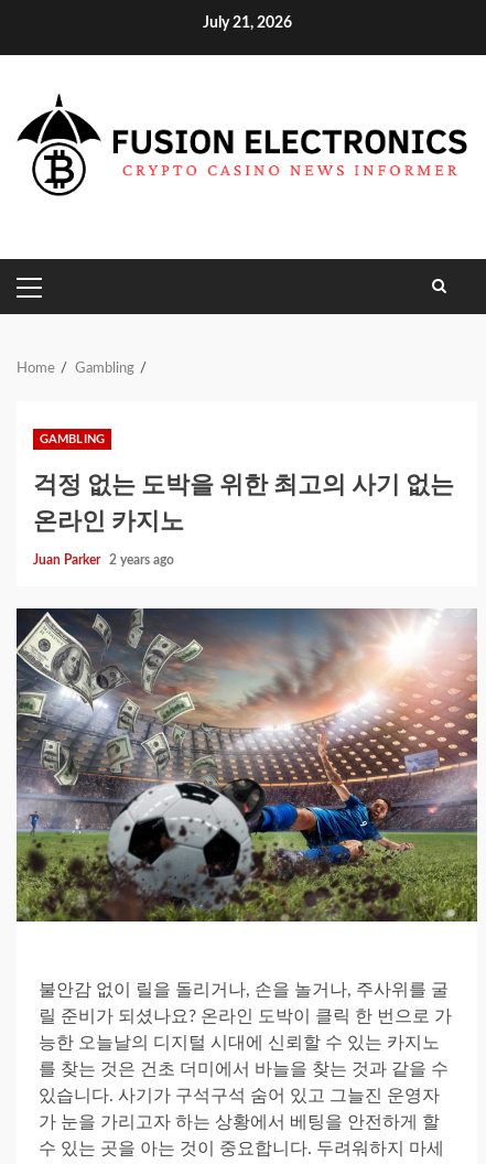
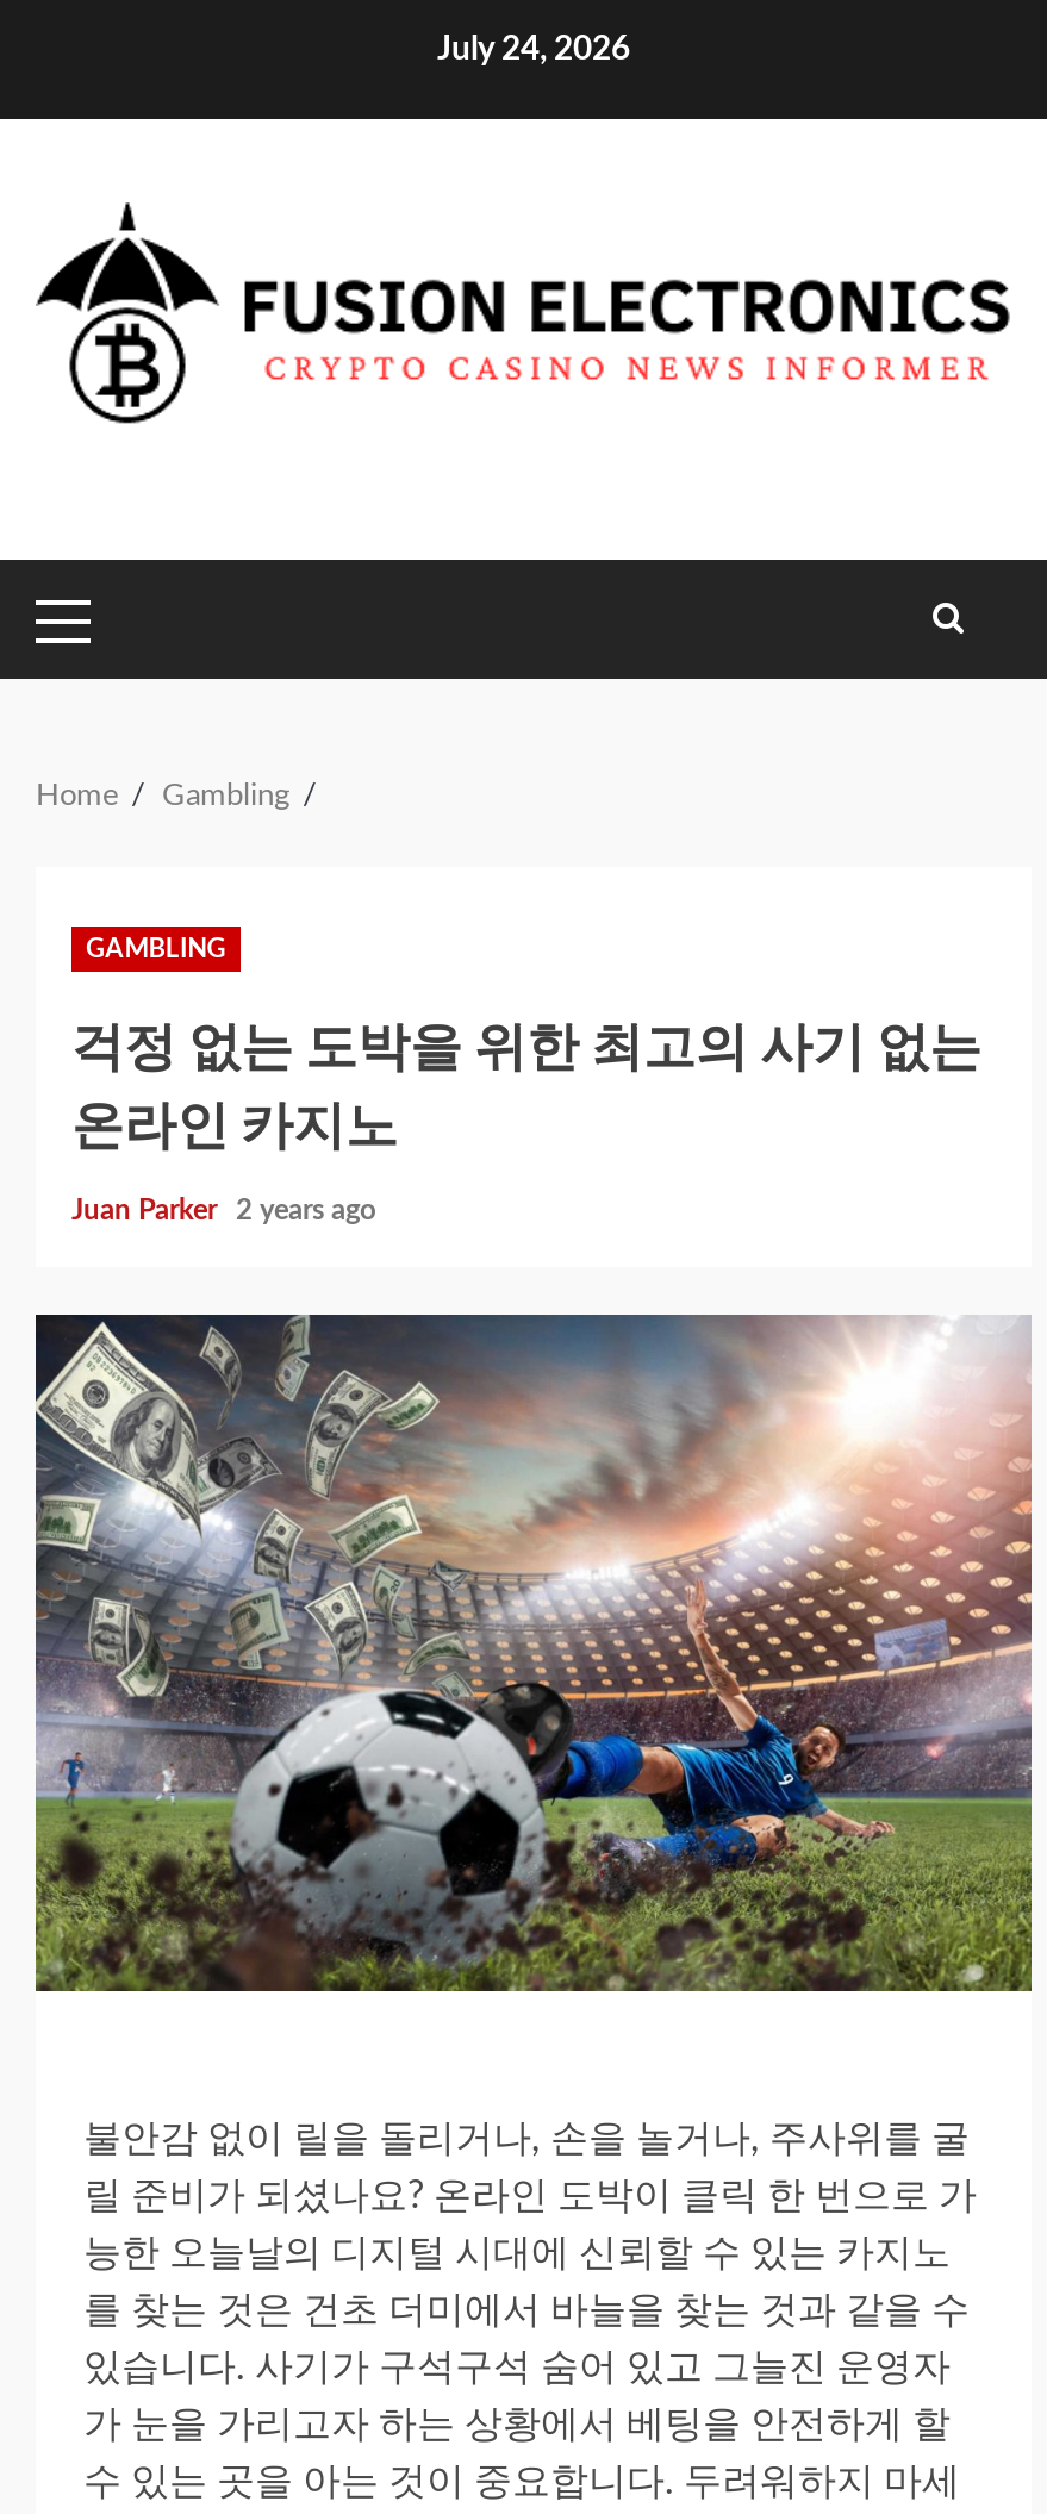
- July 21, 2026
+ July 24, 2026
